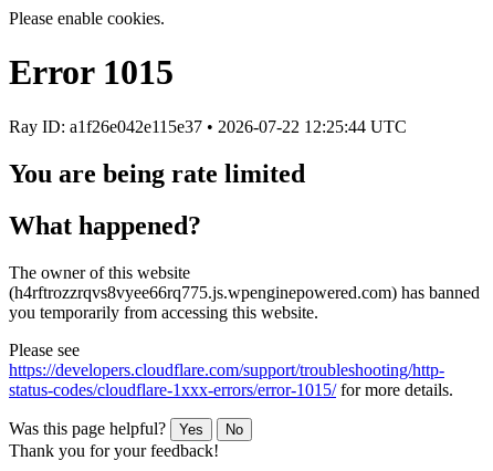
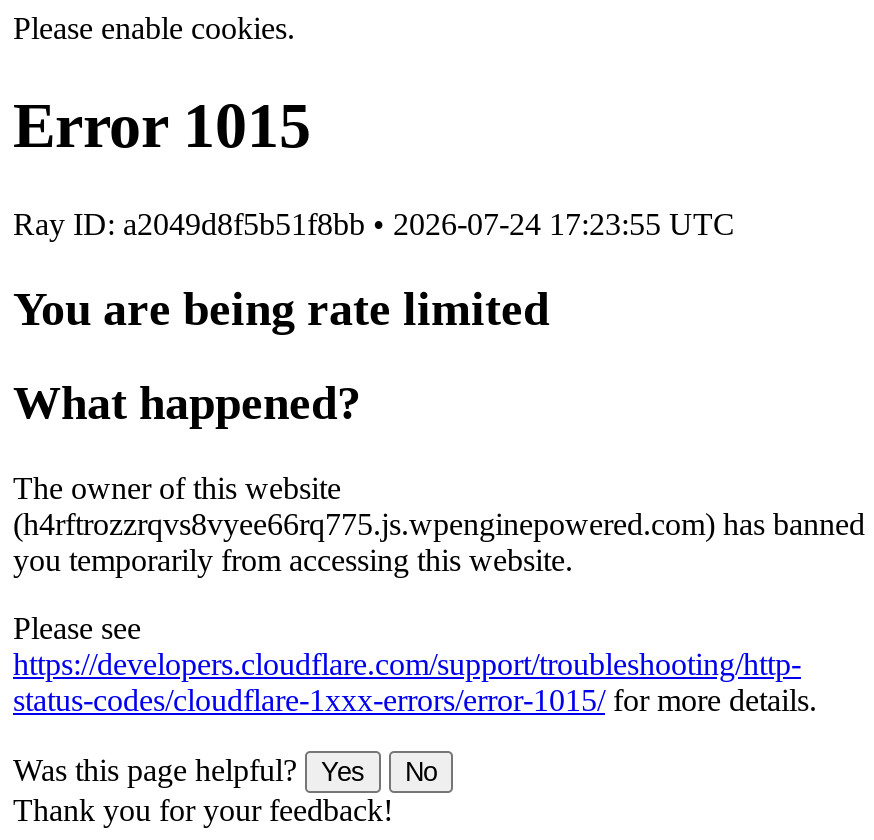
- Ray ID: a1f26e042e115e37 • 2026-07-22 12:25:44 UTC
+ Ray ID: a2049d8f5b51f8bb • 2026-07-24 17:23:55 UTC
